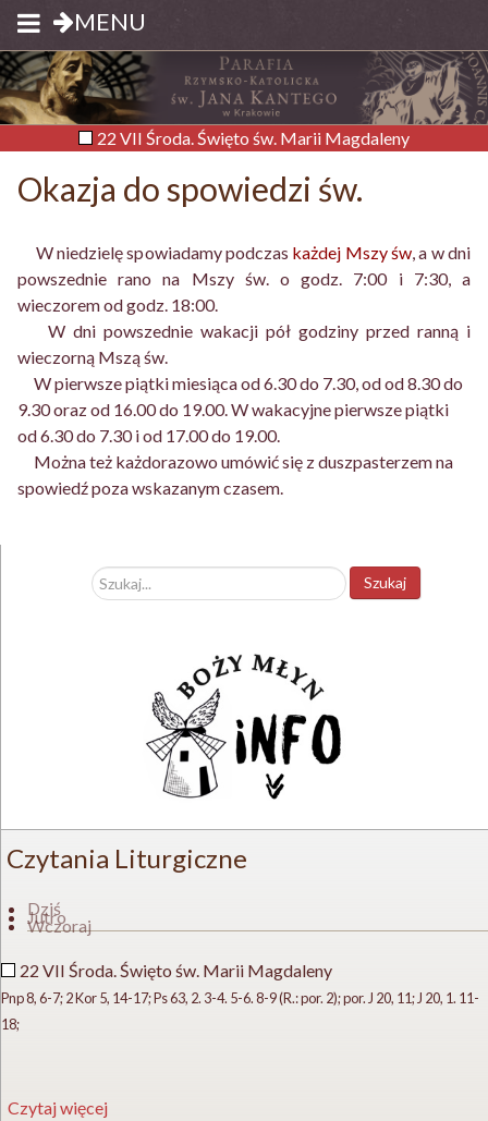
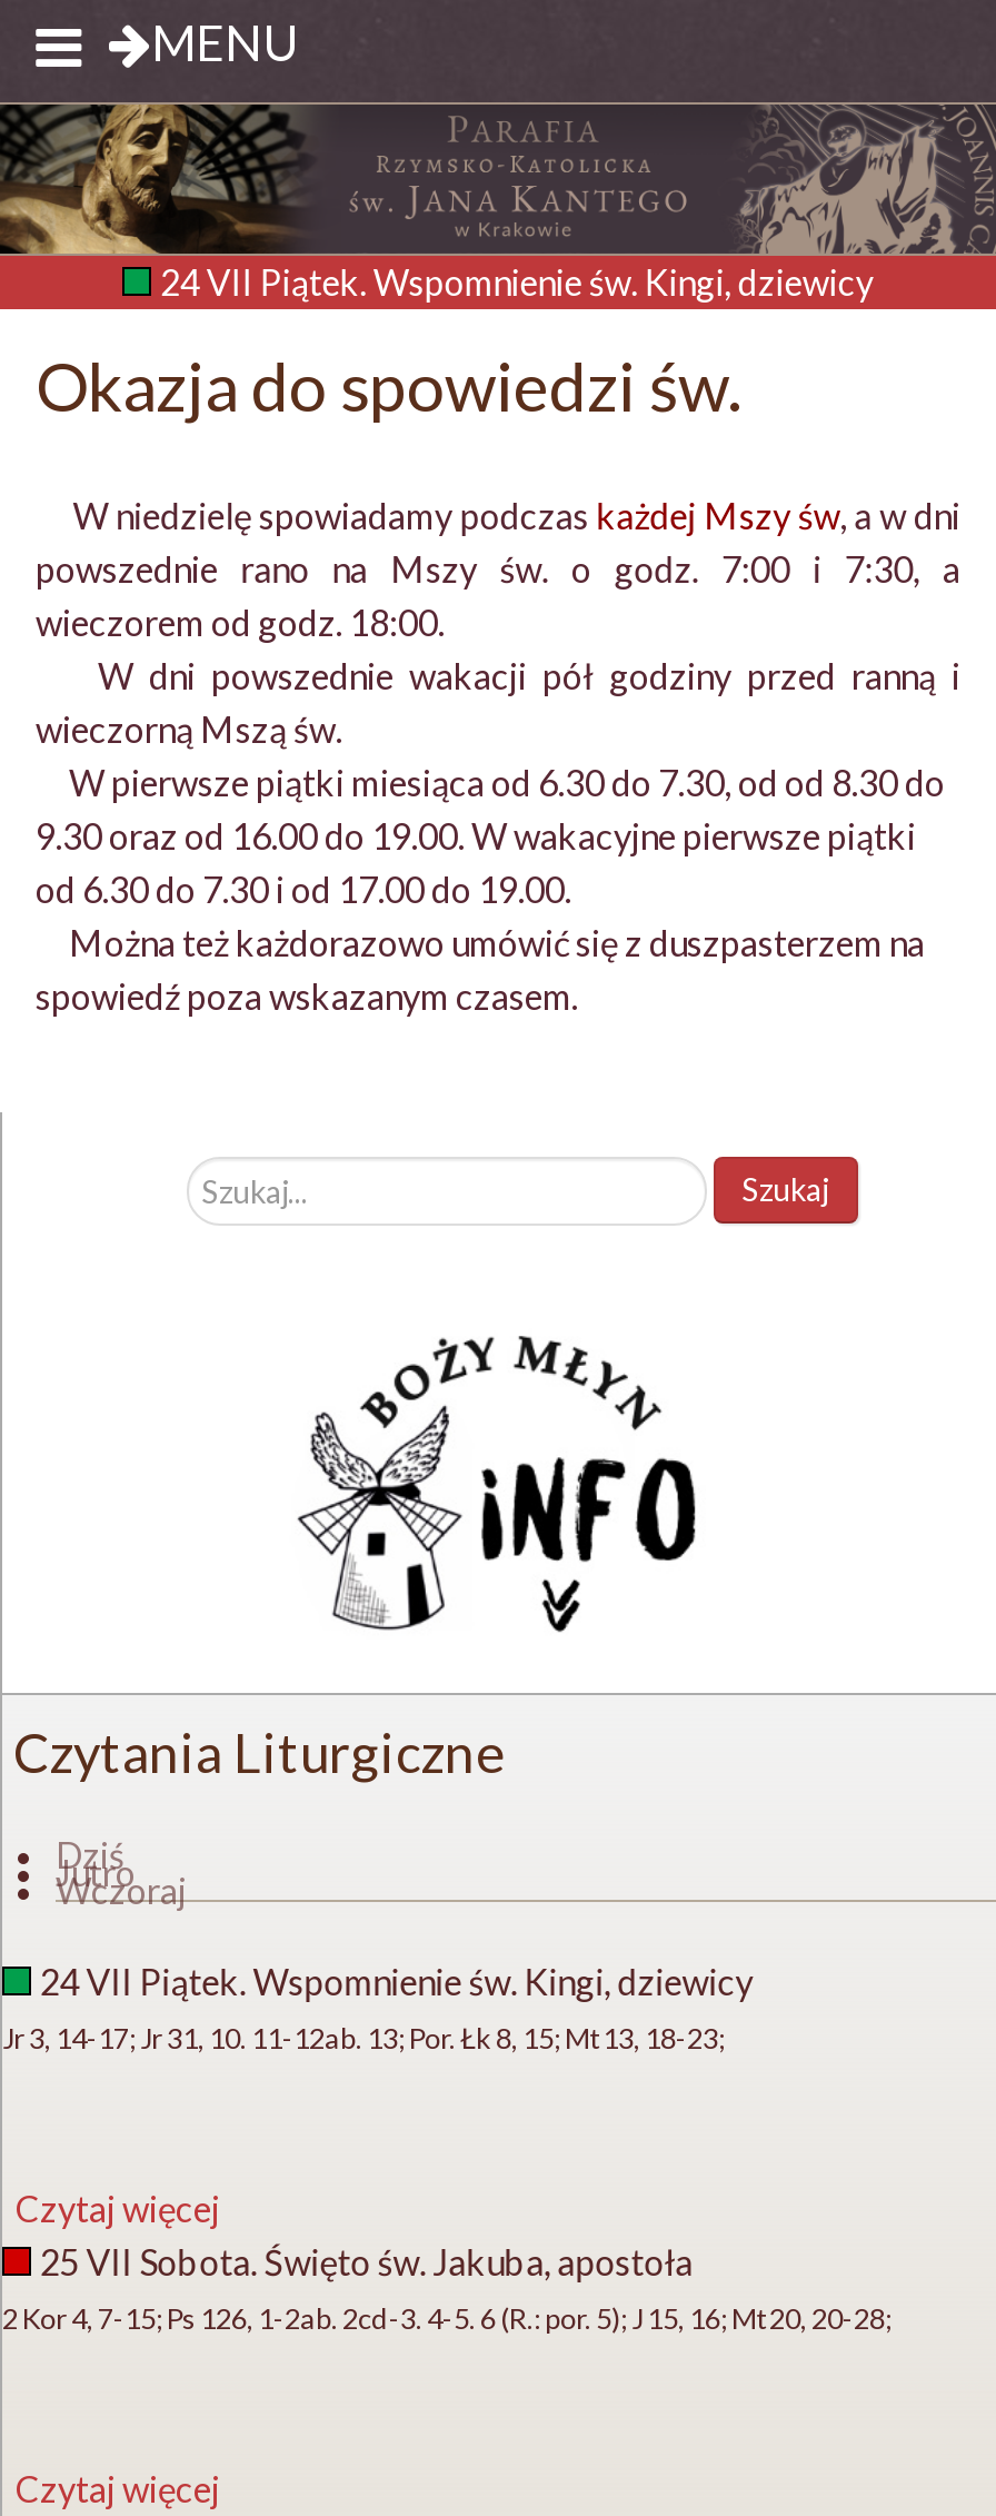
- 22 VII Środa. Święto św. Marii Magdaleny
+ 24 VII Piątek. Wspomnienie św. Kingi, dziewicy

- 22 VII Środa. Święto św. Marii Magdaleny
- Pnp 8, 6-7; 2 Kor 5, 14-17; Ps 63, 2. 3-4. 5-6. 8-9 (R.: por. 2); por. J 20, 11; J 20, 1. 11-
+ 24 VII Piątek. Wspomnienie św. Kingi, dziewicy
+ Jr 3, 14-17; Jr 31, 10. 11-12ab. 13; Por. Łk 8, 15; Mt 13, 18-23;

- 18;
+ Czytaj więcej
+ 25 VII Sobota. Święto św. Jakuba, apostoła
+ 2 Kor 4, 7-15; Ps 126, 1-2ab. 2cd-3. 4-5. 6 (R.: por. 5); J 15, 16; Mt 20, 20-28;
